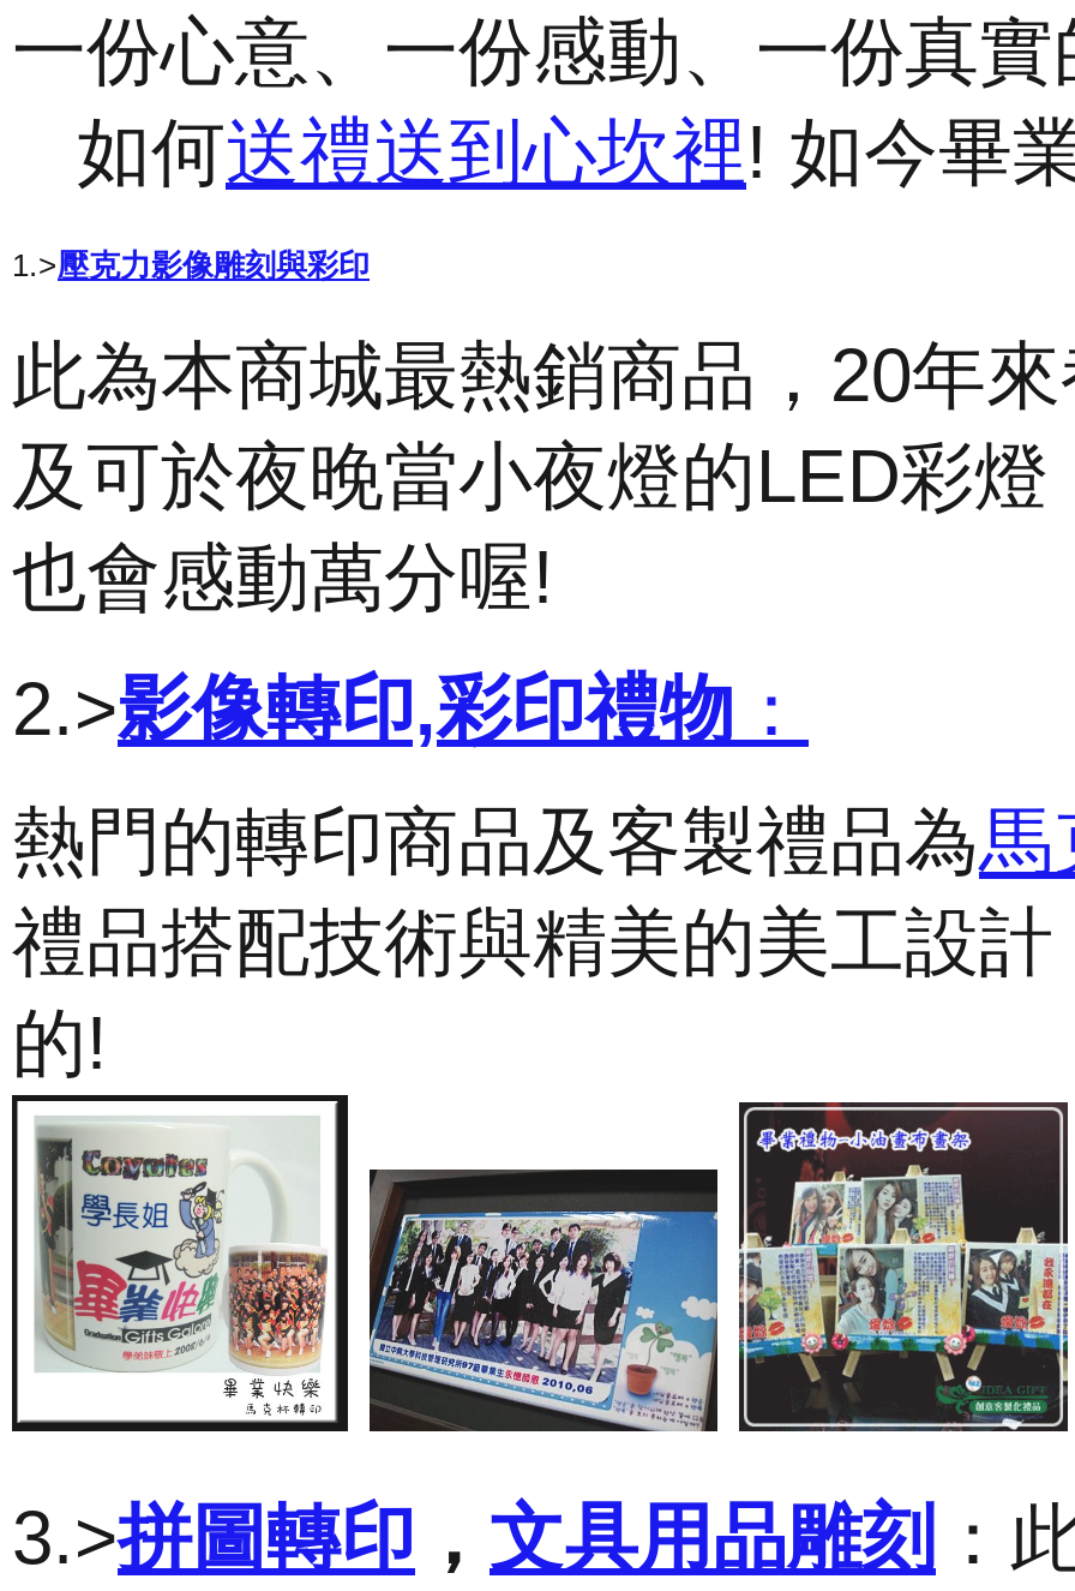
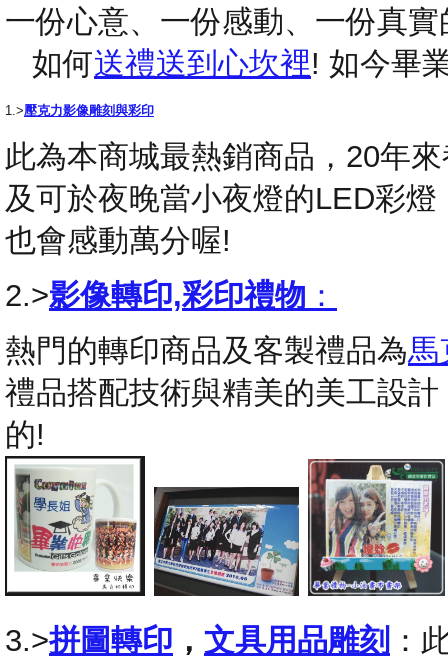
- [image]
+ [image]
